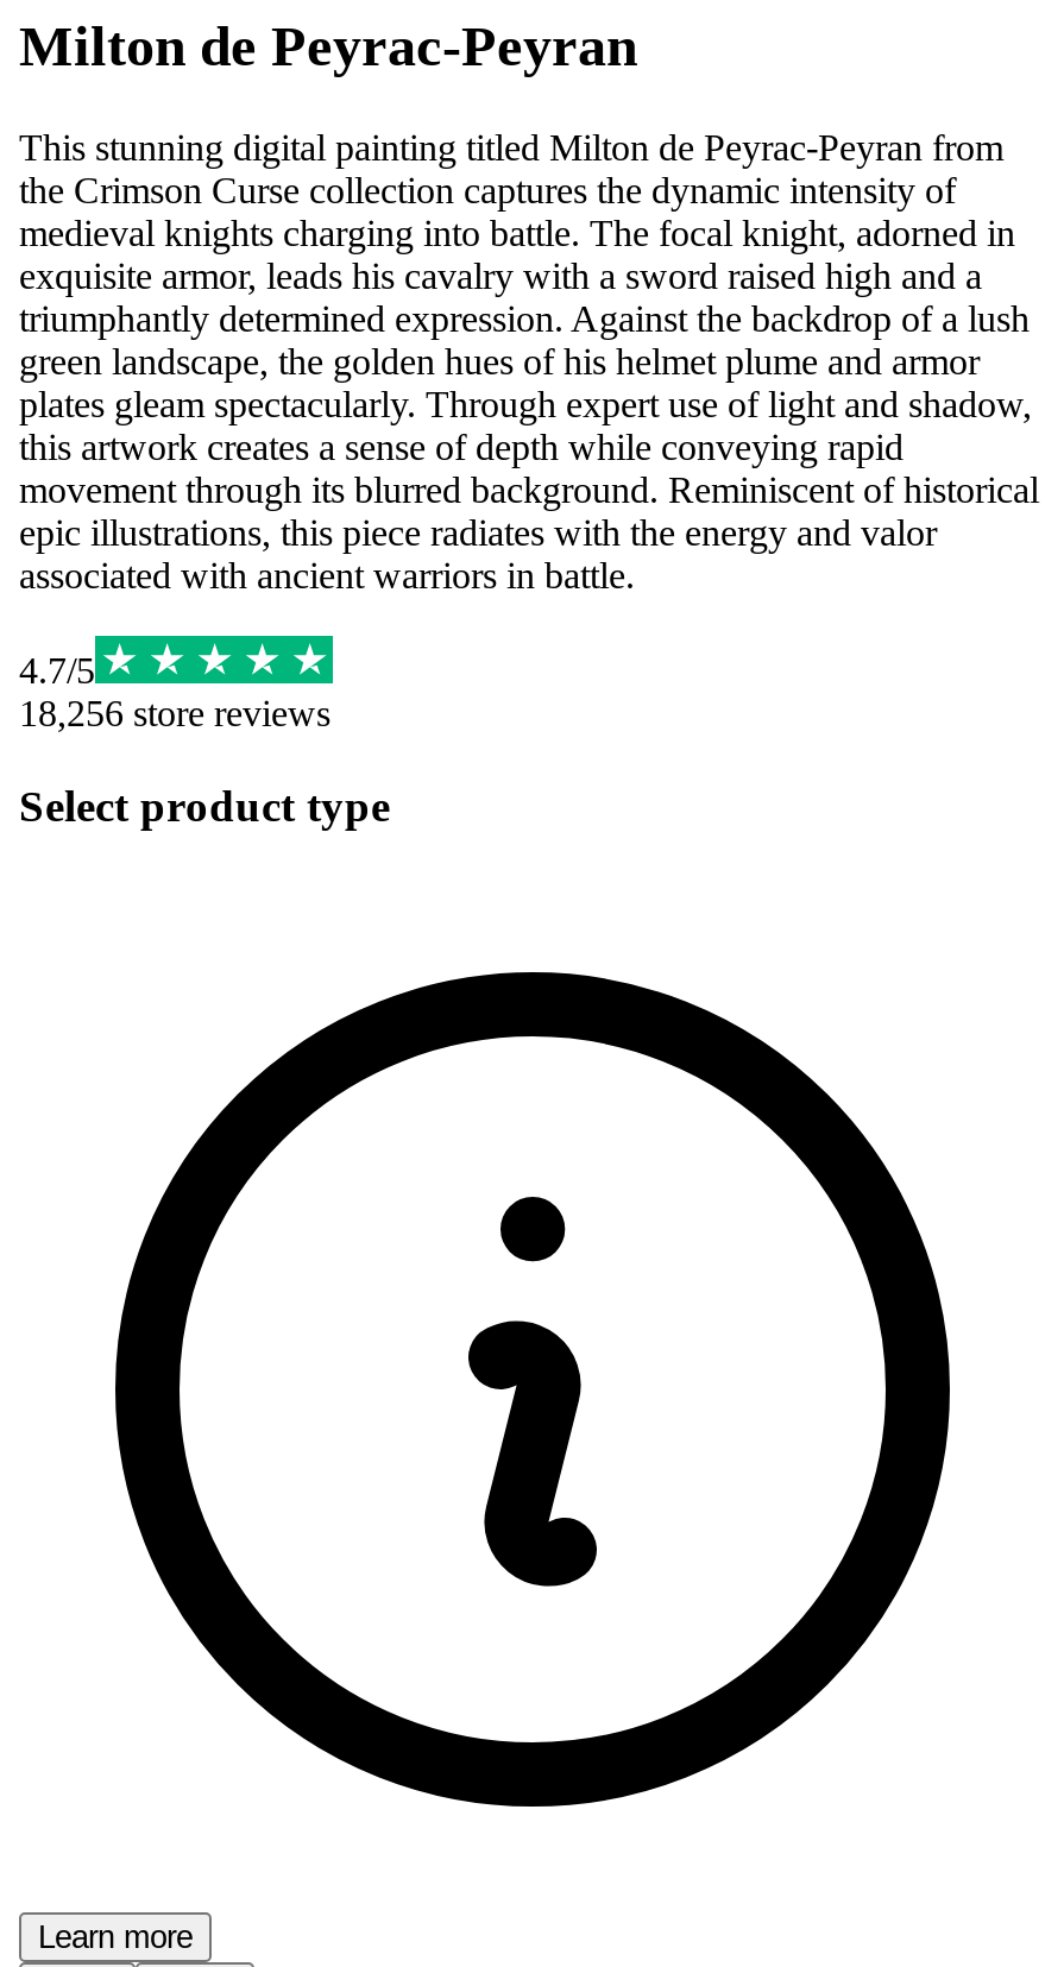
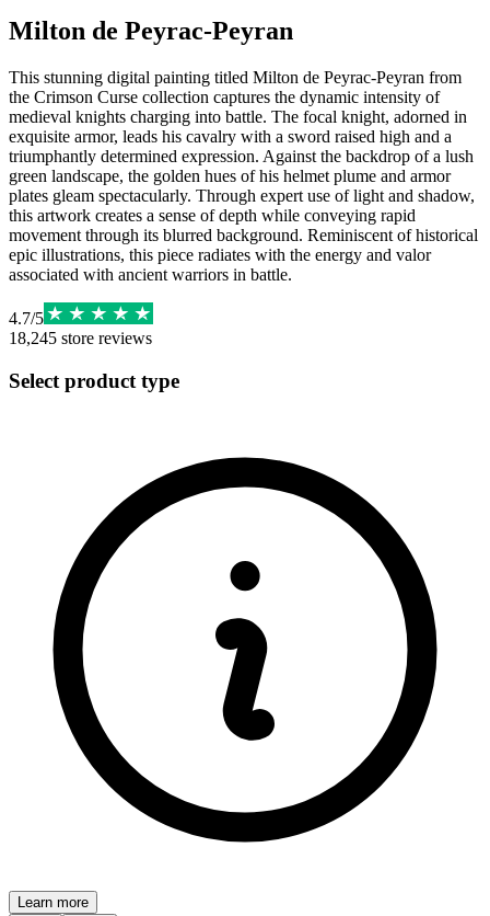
- 18,256 store reviews
+ 18,245 store reviews
